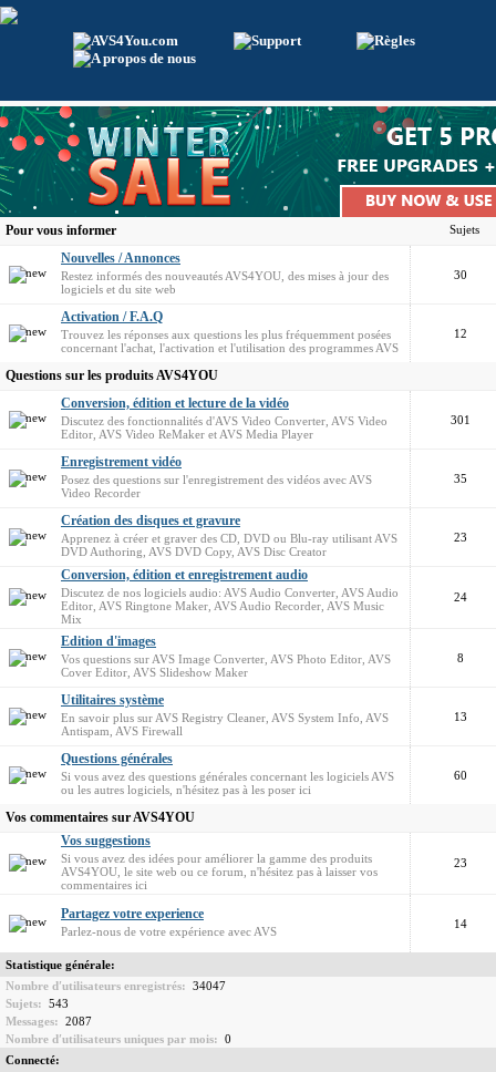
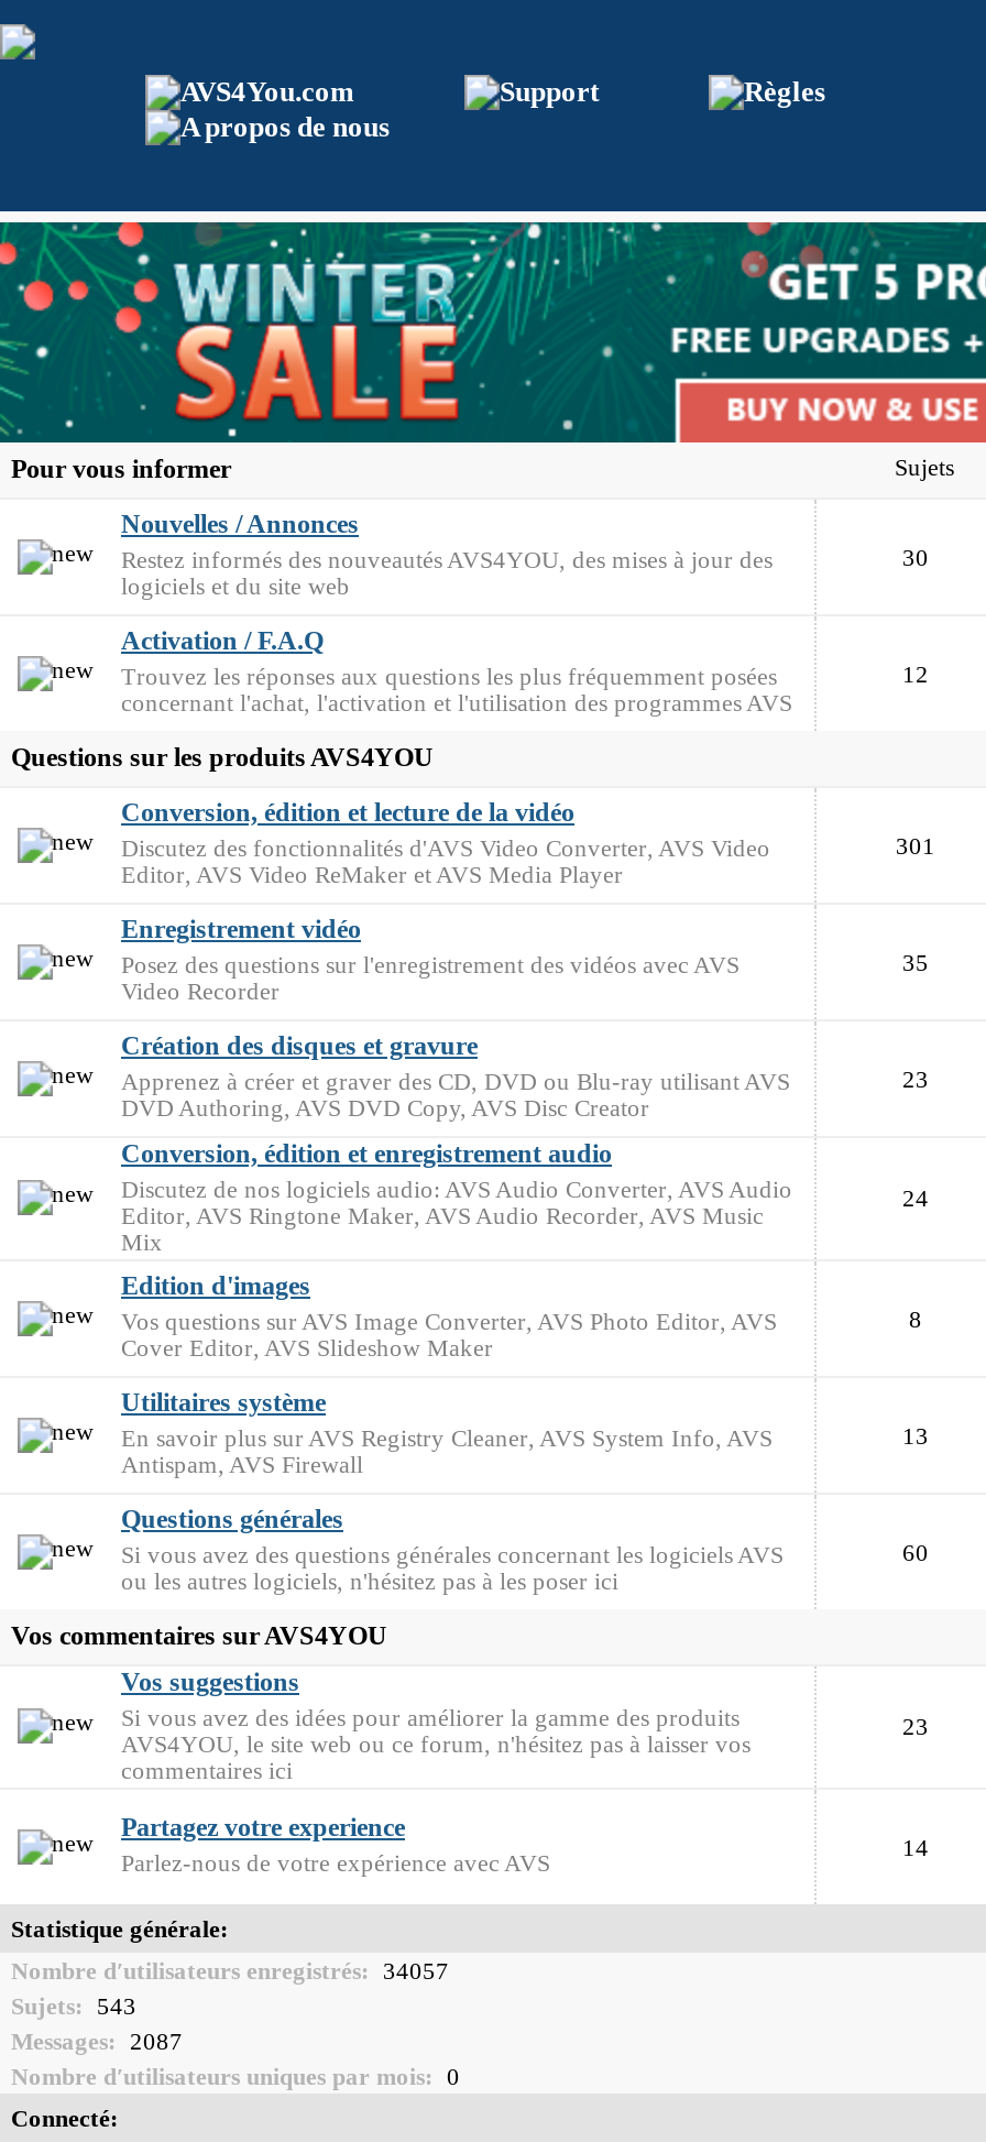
- Nombre d′utilisateurs enregistrés: 34047
+ Nombre d′utilisateurs enregistrés: 34057
